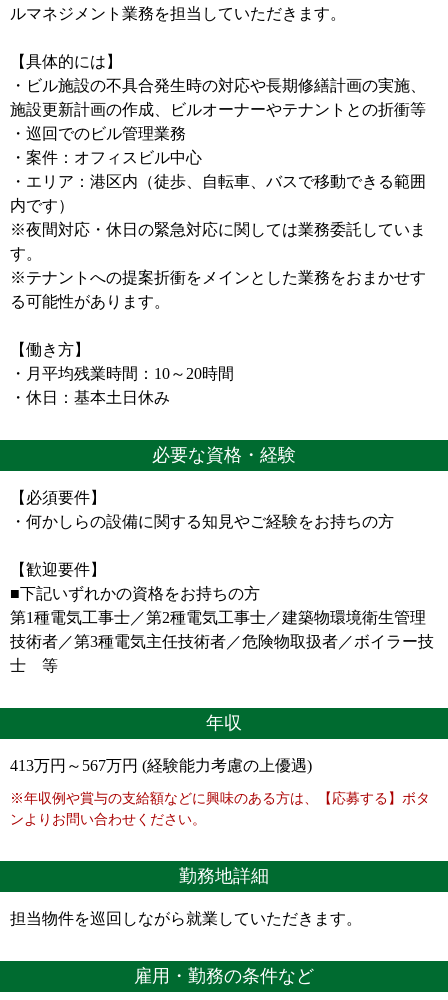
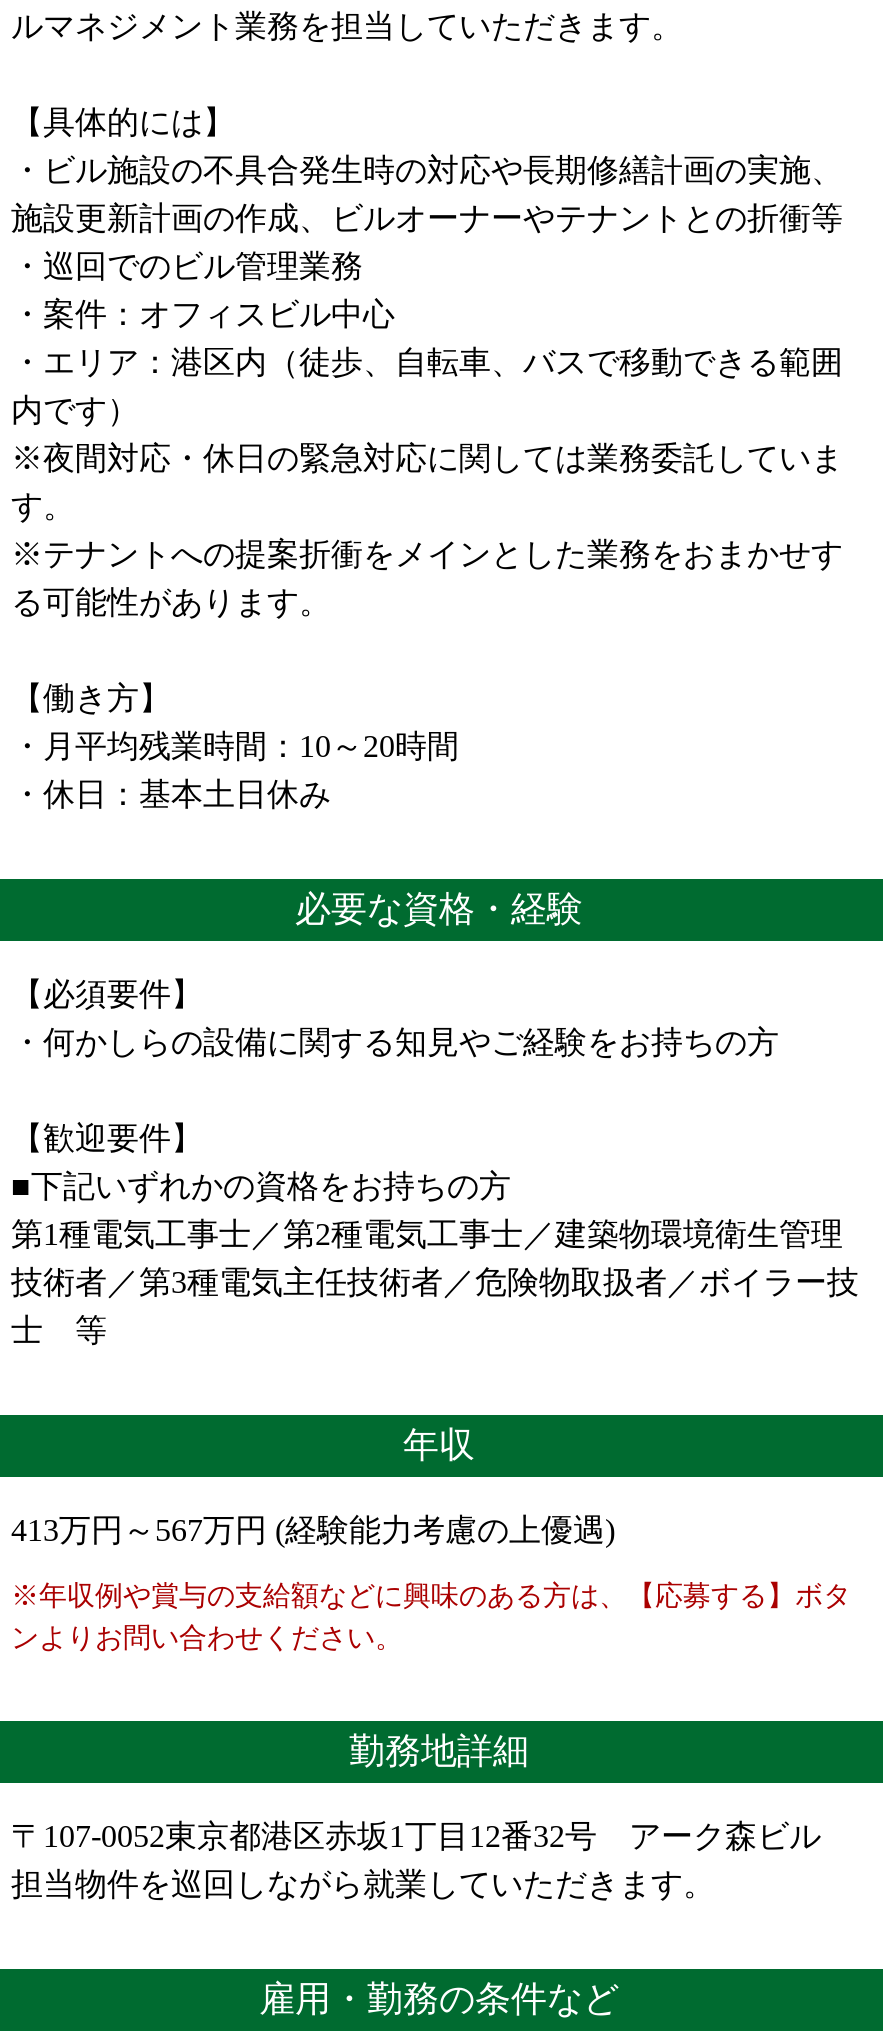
+ 〒107-0052東京都港区赤坂1丁目12番32号 アーク森ビル
